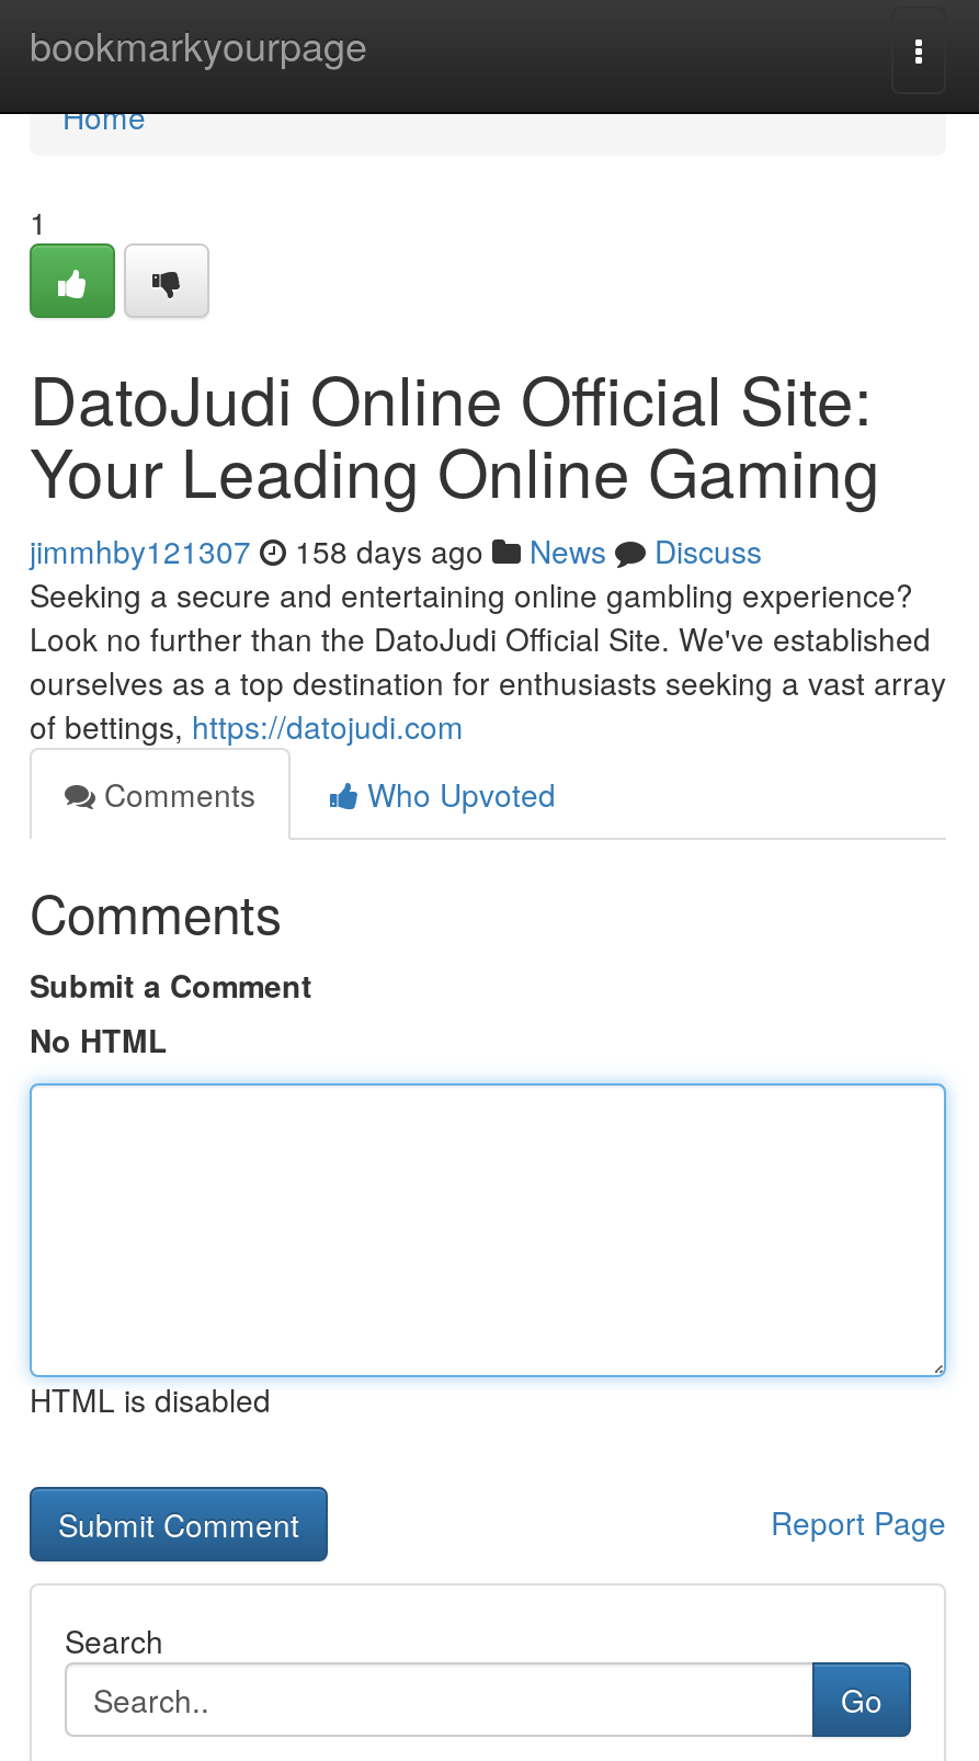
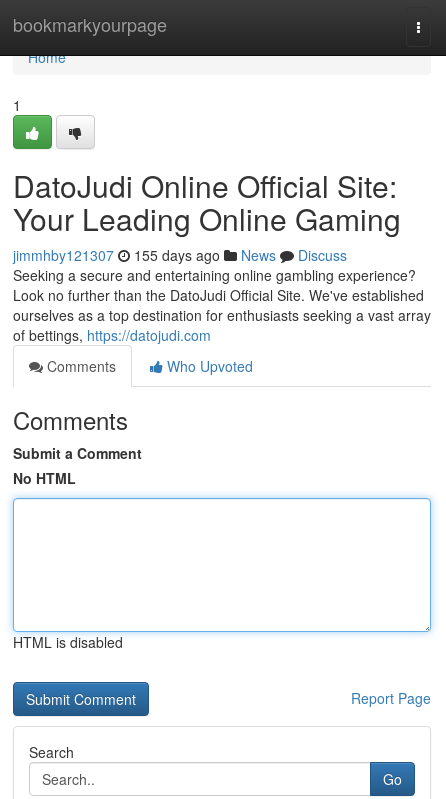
- jimmhby121307 158 days ago News Discuss
+ jimmhby121307 155 days ago News Discuss
